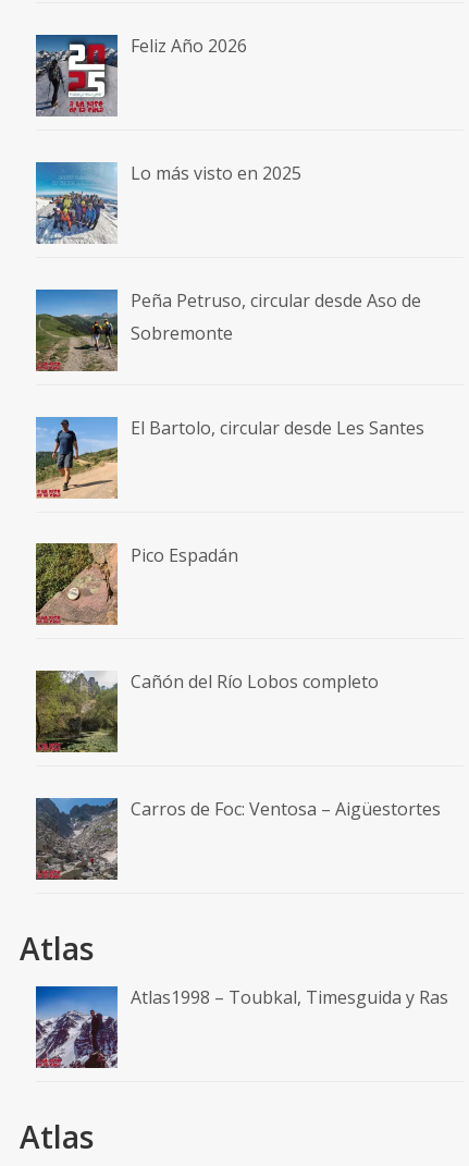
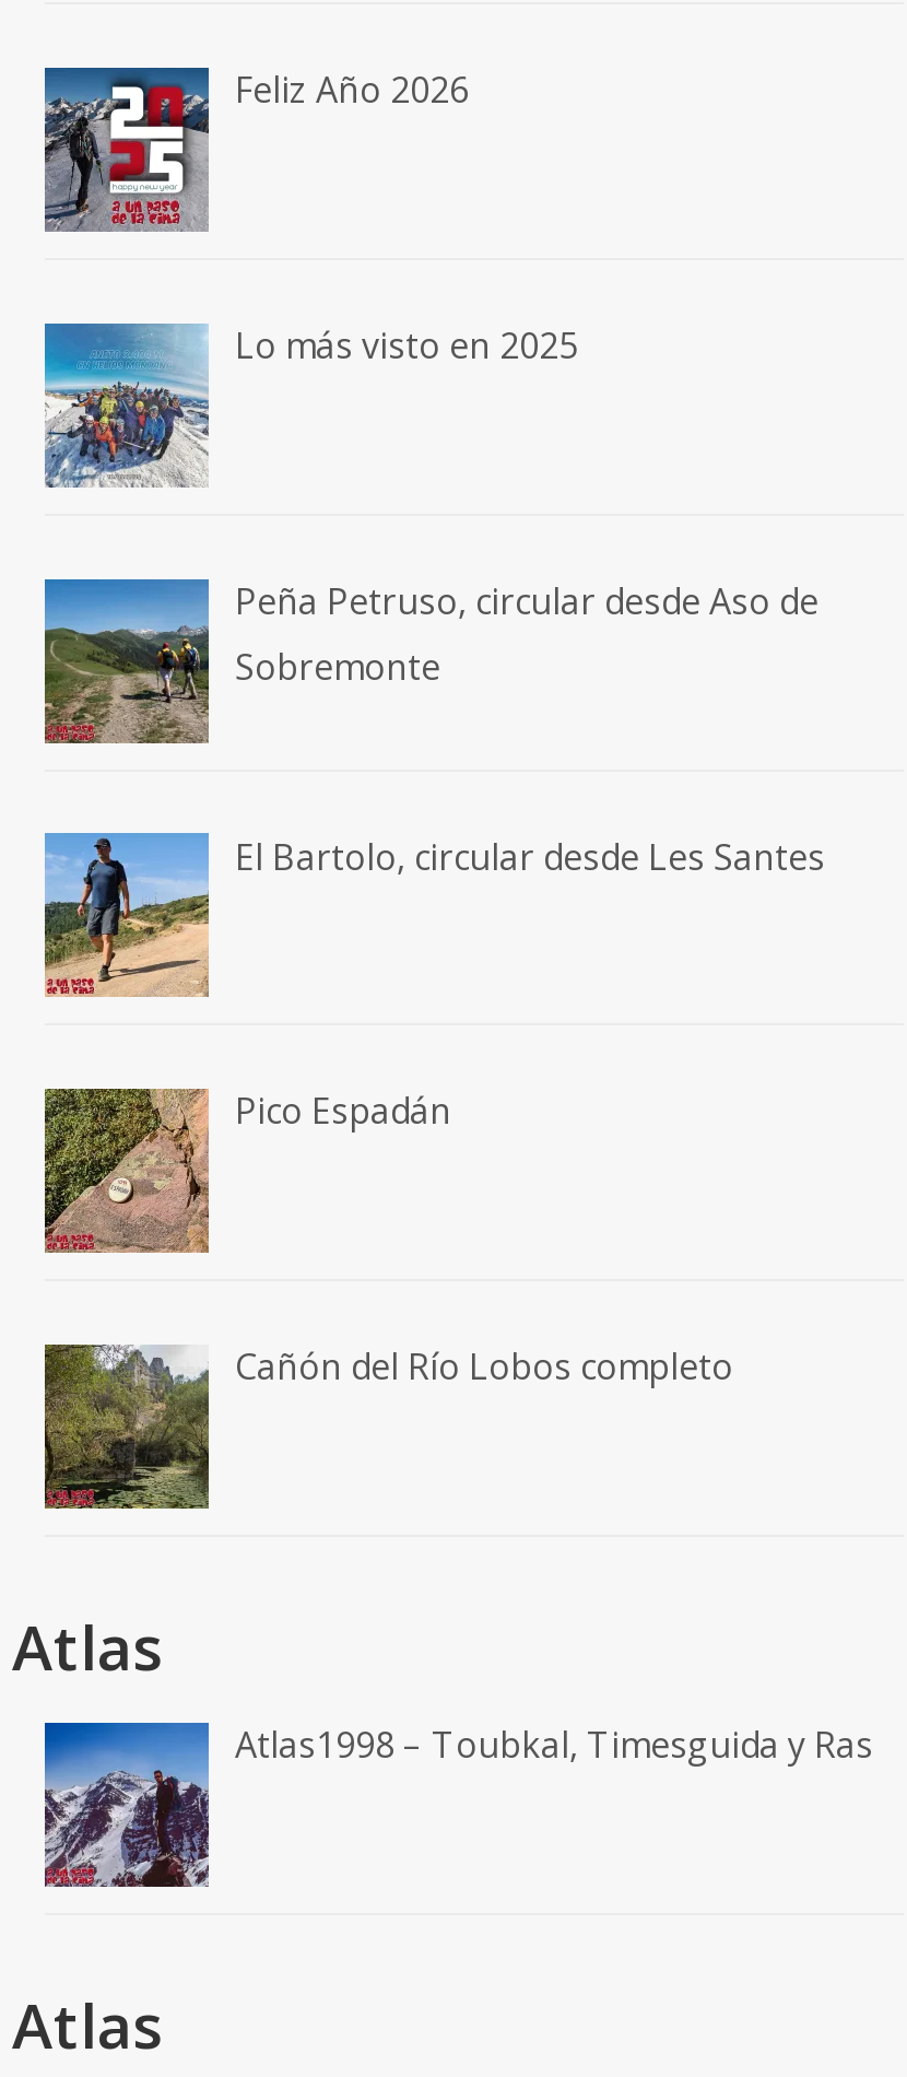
- [image]
- Carros de Foc: Ventosa – Aigüestortes
